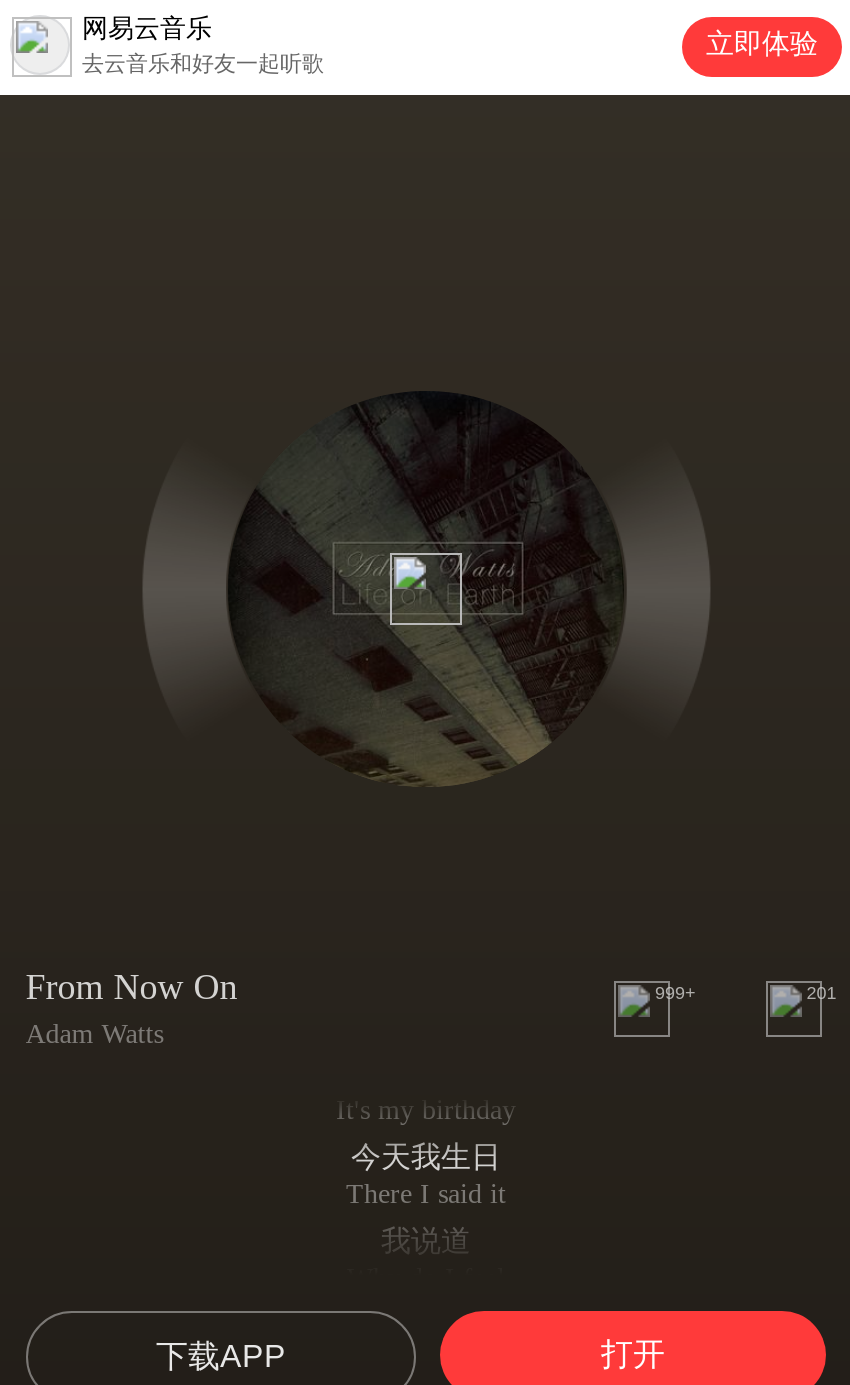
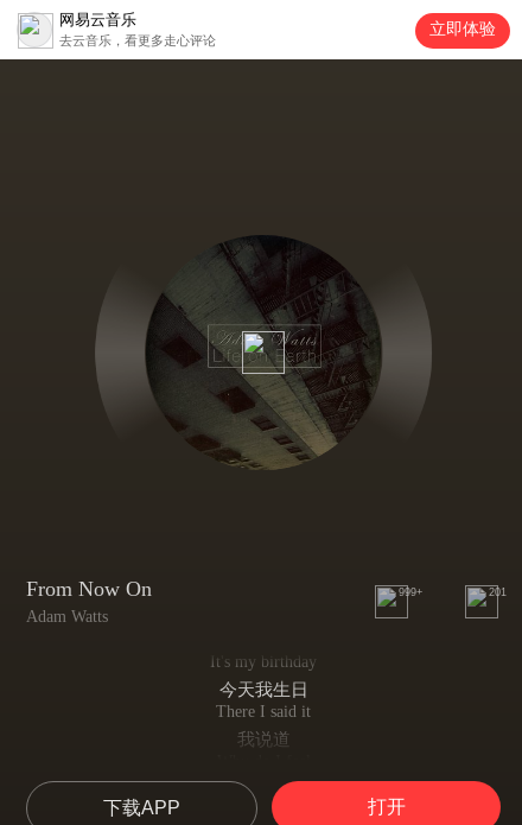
- 去云音乐和好友一起听歌
+ 去云音乐，看更多走心评论
